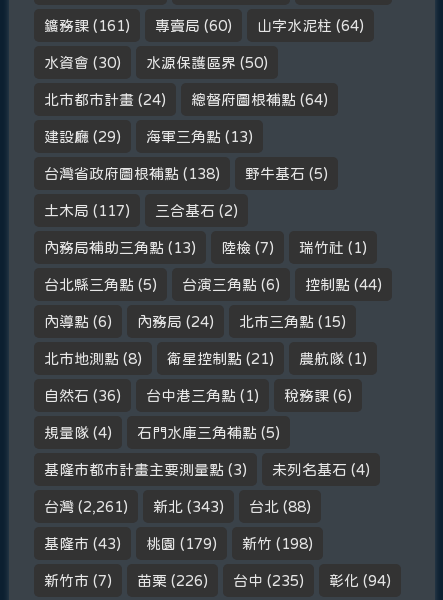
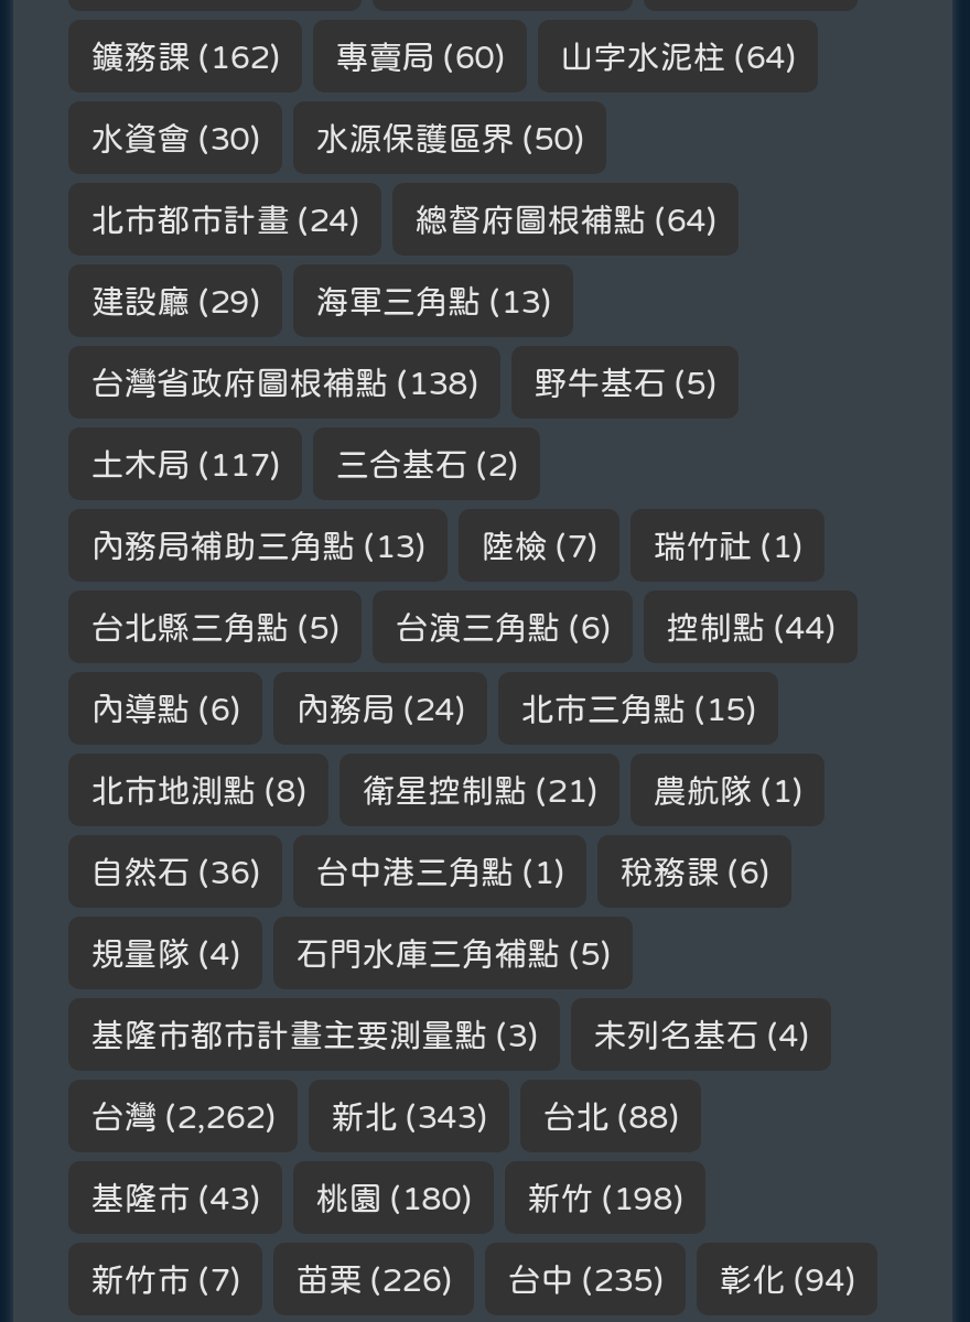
- 鑛務課(161) 專賣局(60) 山字水泥柱(64)
+ 鑛務課(162) 專賣局(60) 山字水泥柱(64)

- 台灣(2,261) 新北(343) 台北(88)
+ 台灣(2,262) 新北(343) 台北(88)

- 基隆市(43) 桃園(179) 新竹(198)
+ 基隆市(43) 桃園(180) 新竹(198)
